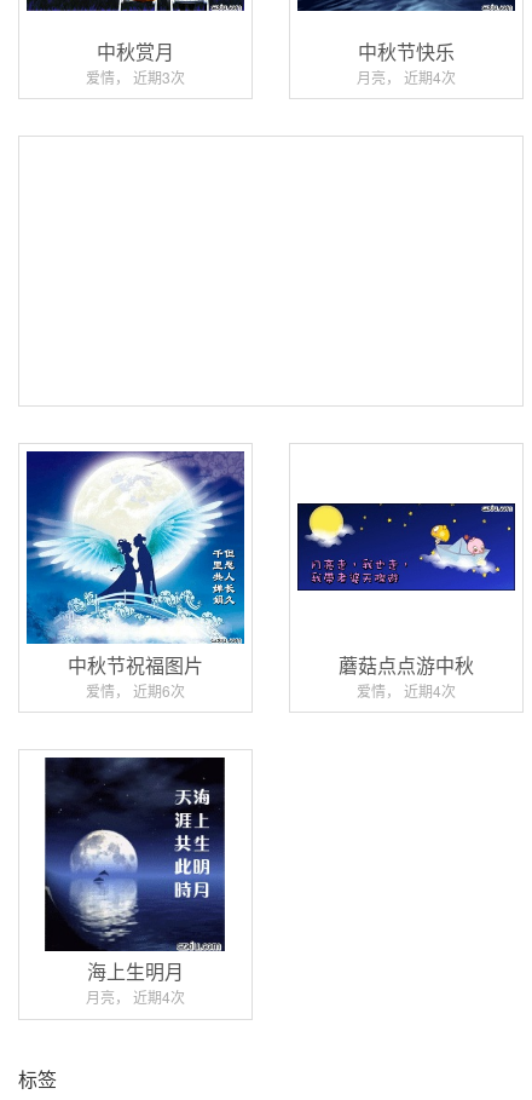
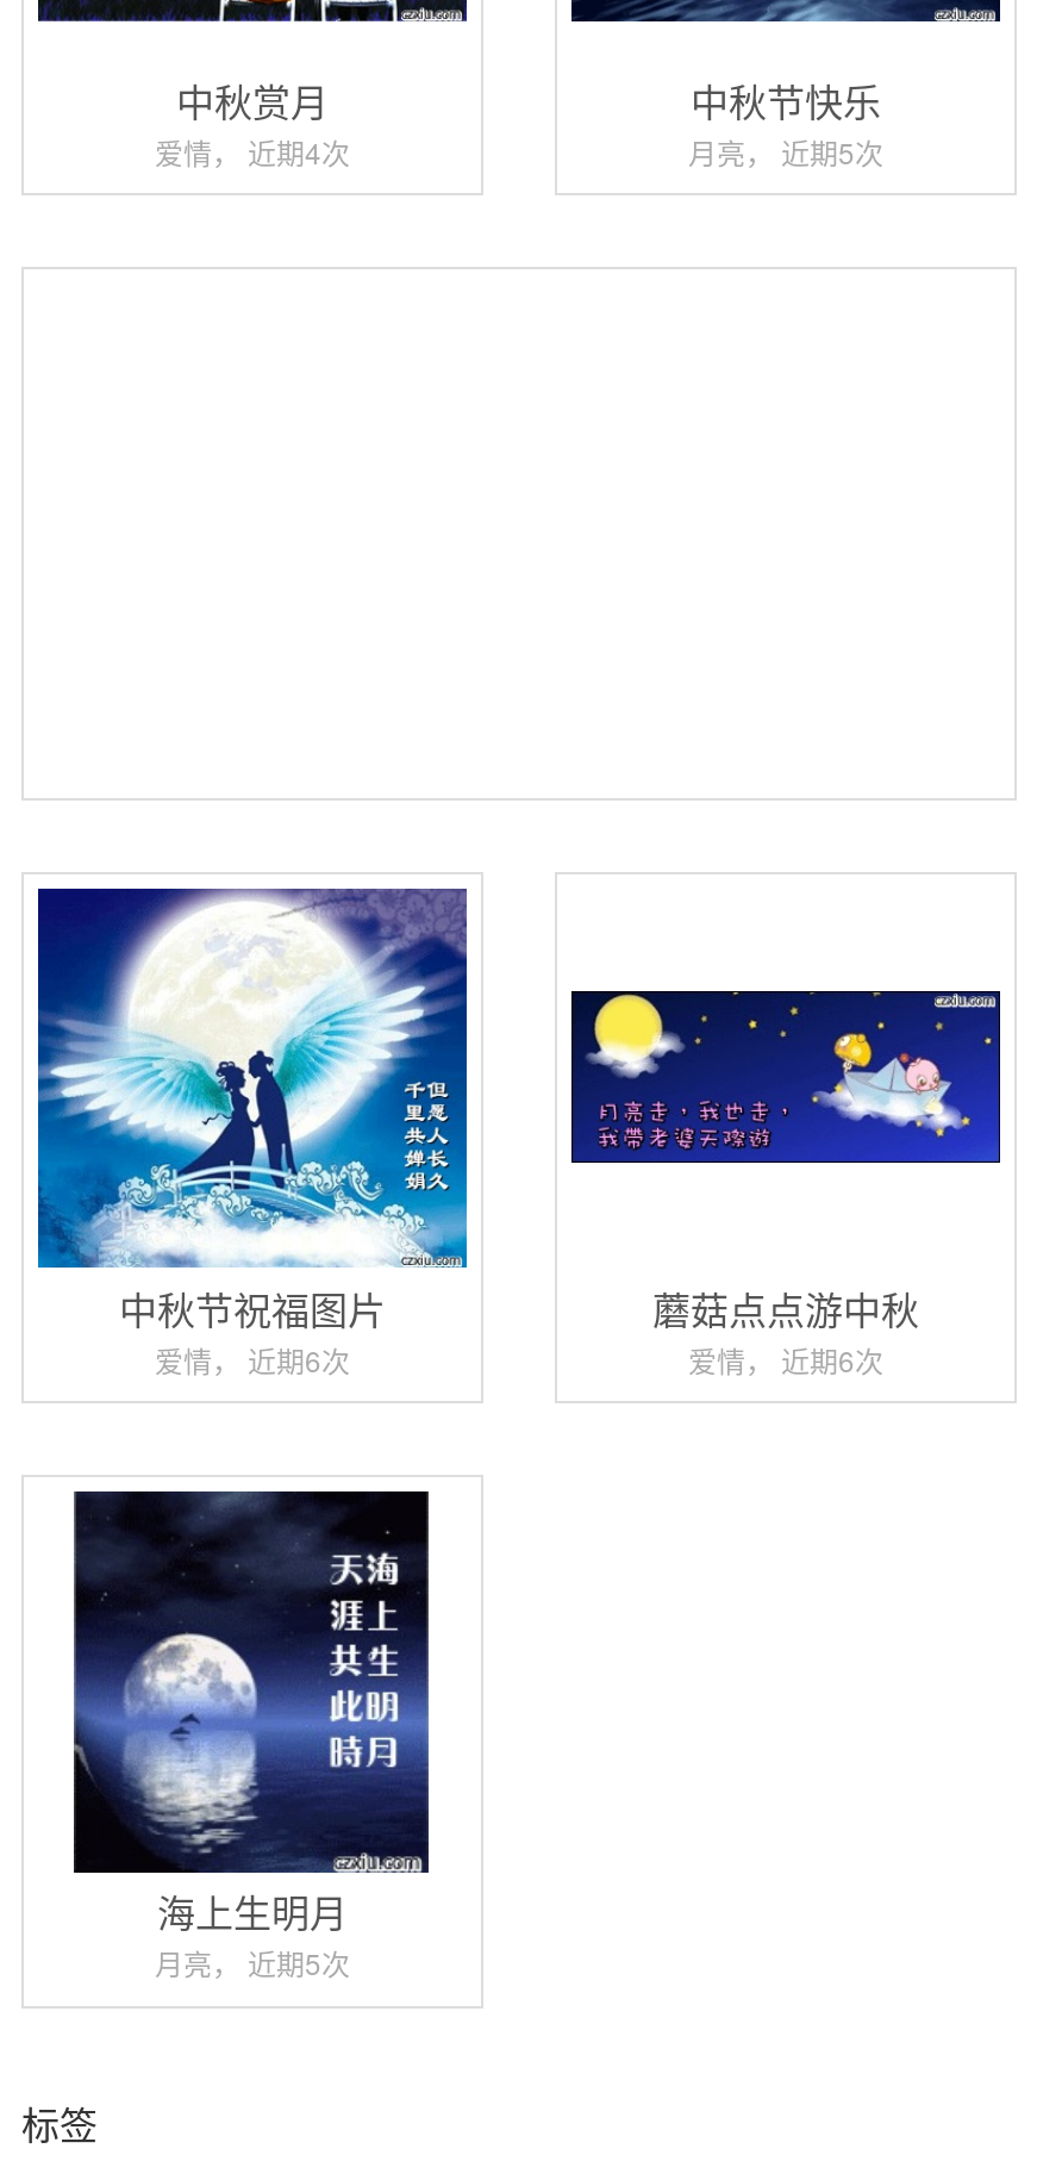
- 爱情， 近期3次
+ 爱情， 近期4次

- 月亮， 近期4次
+ 月亮， 近期5次

- 爱情， 近期4次
+ 爱情， 近期6次

- 月亮， 近期4次
+ 月亮， 近期5次
